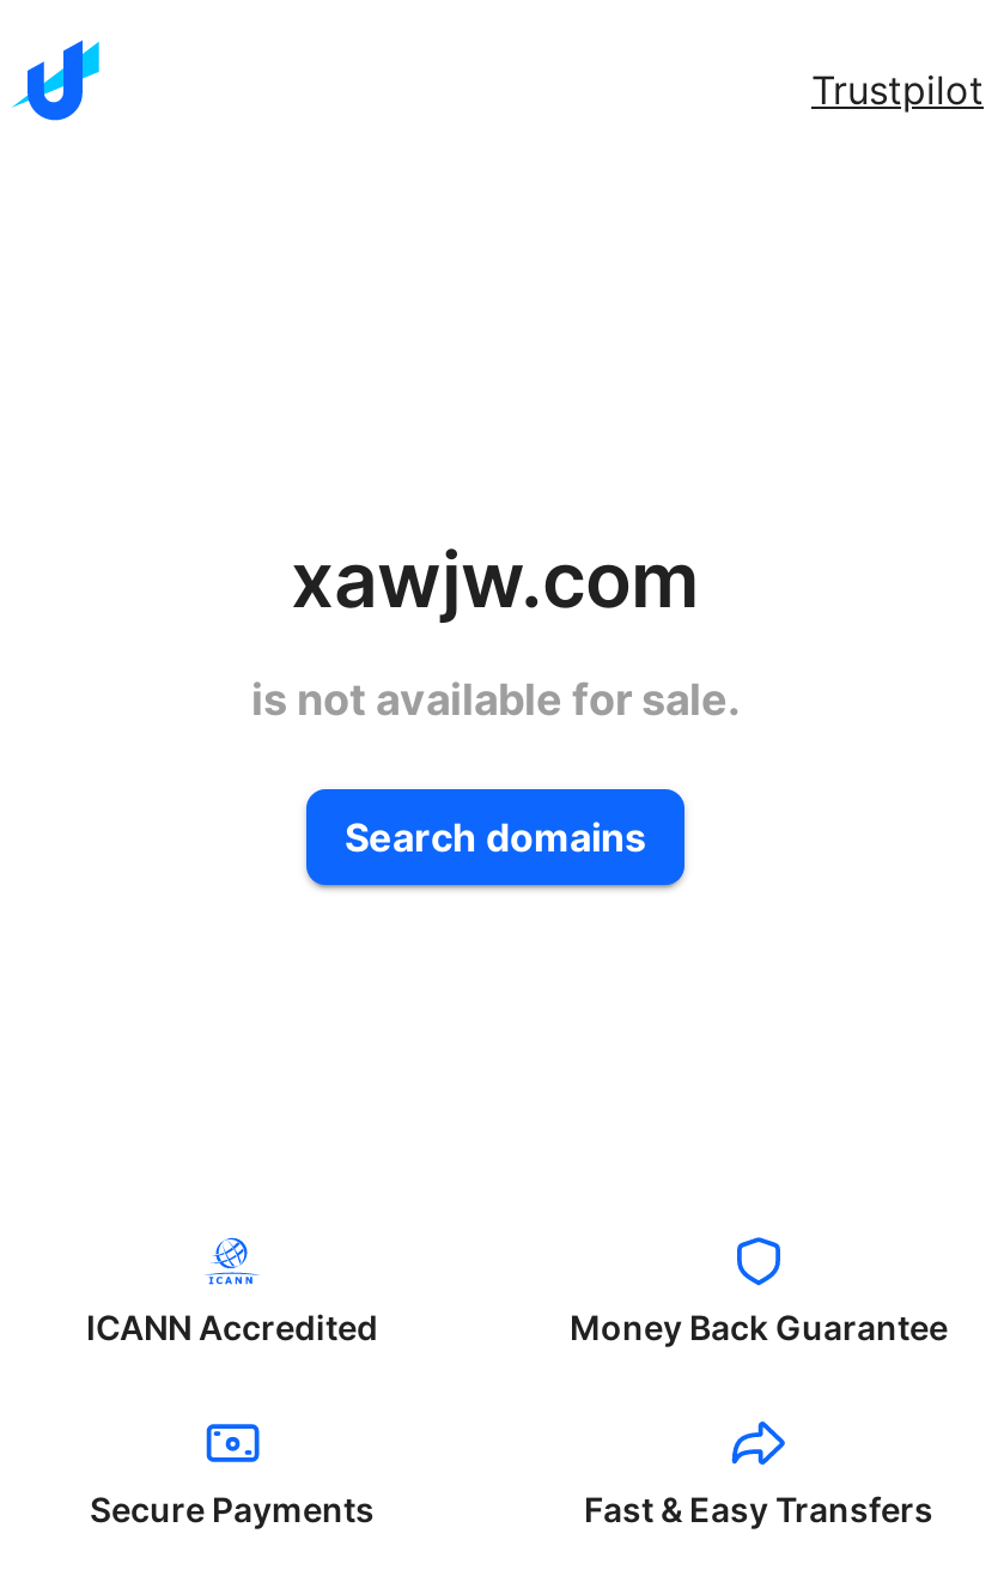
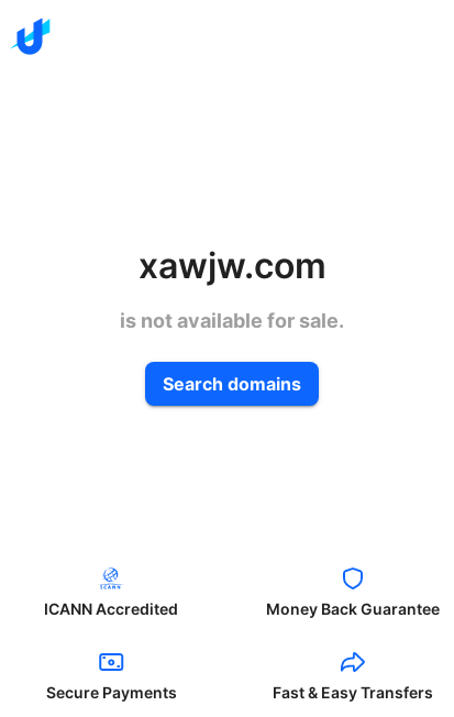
- Trustpilot
